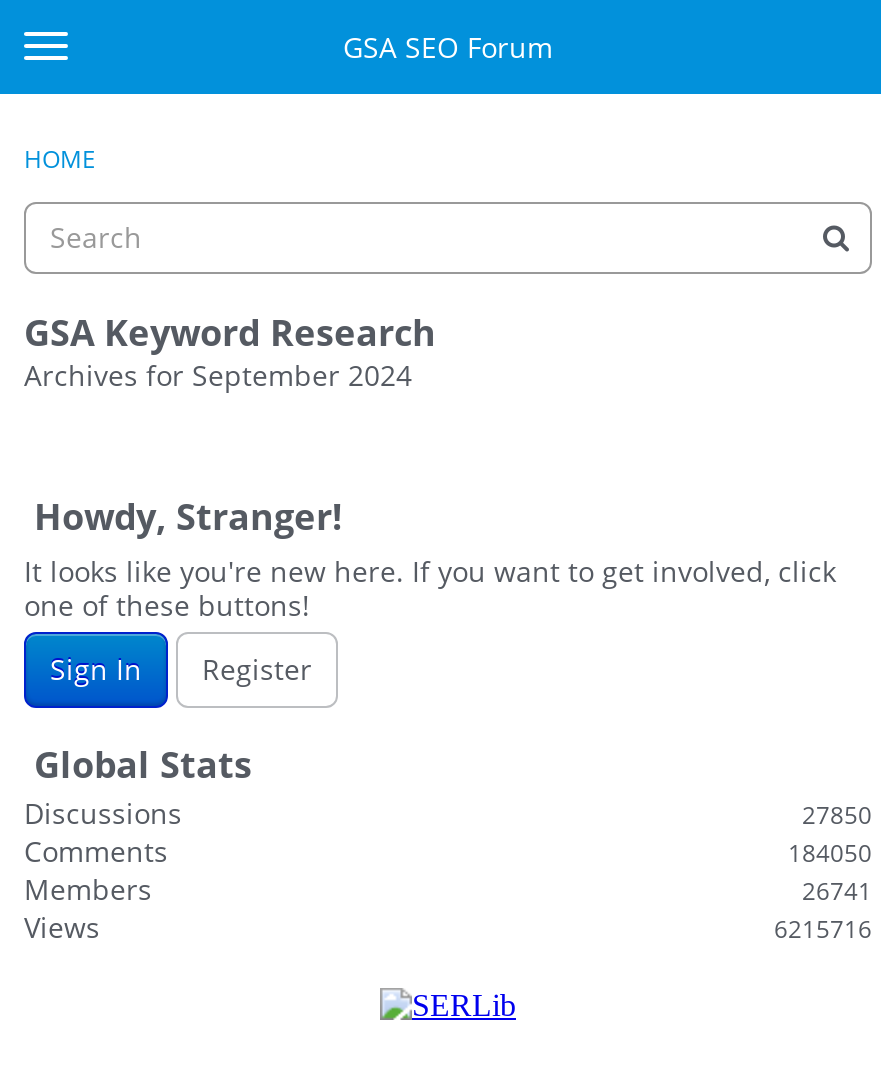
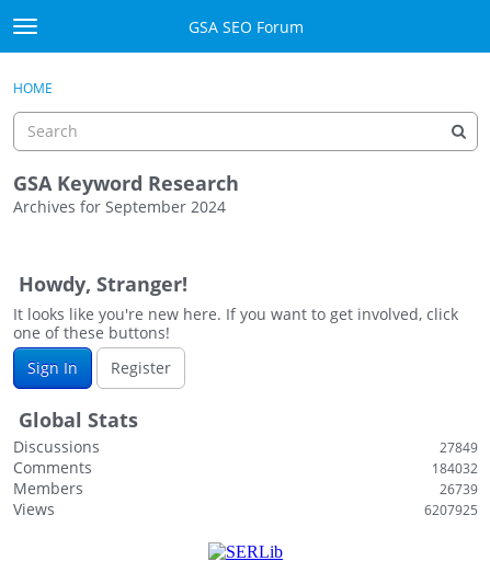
- 27850
+ 27849

- 184050
+ 184032

- 26741
+ 26739

- 6215716
+ 6207925
